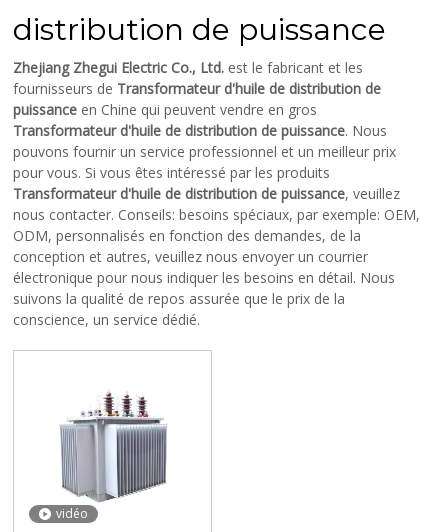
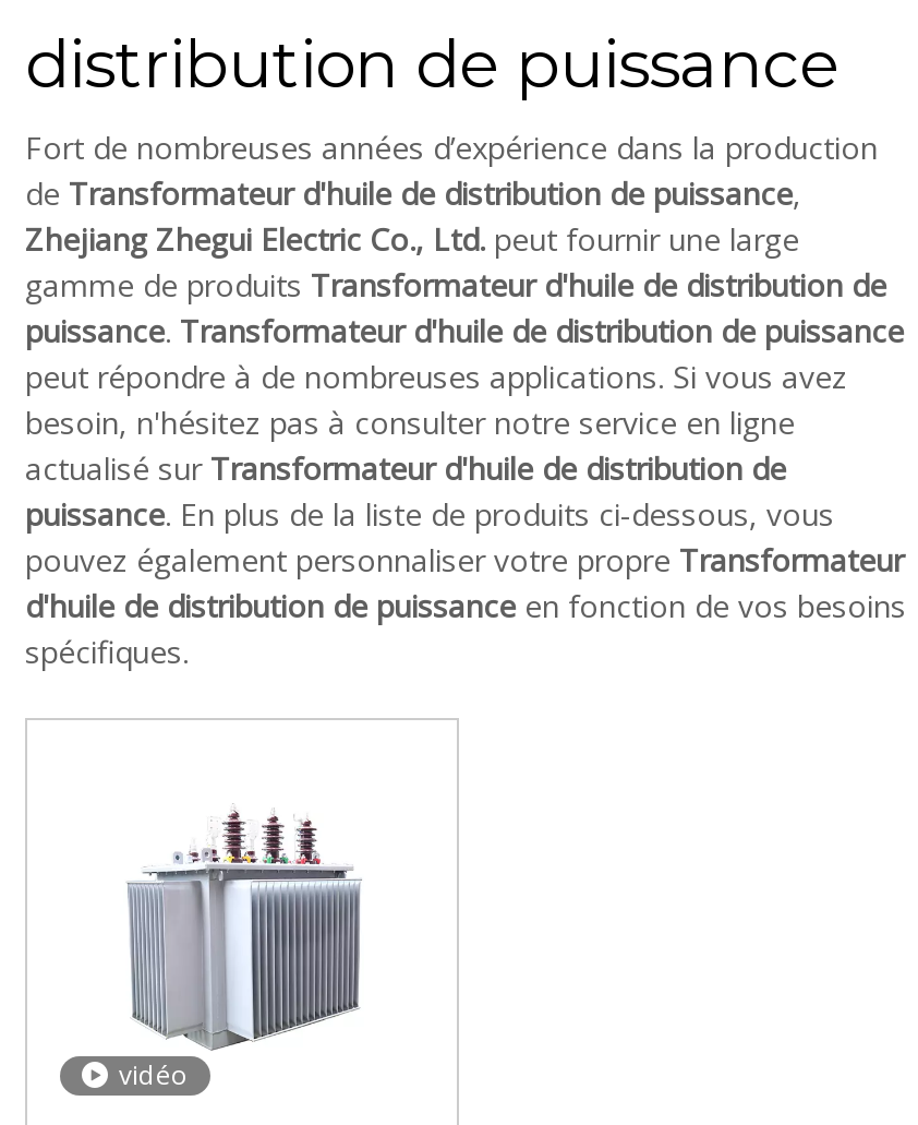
- Zhejiang Zhegui Electric Co., Ltd. est le fabricant et les
- fournisseurs de Transformateur d'huile de distribution de
- puissance en Chine qui peuvent vendre en gros
- Transformateur d'huile de distribution de puissance. Nous
- pouvons fournir un service professionnel et un meilleur prix
- pour vous. Si vous êtes intéressé par les produits
- Transformateur d'huile de distribution de puissance, veuillez
- nous contacter. Conseils: besoins spéciaux, par exemple: OEM,
- ODM, personnalisés en fonction des demandes, de la
- conception et autres, veuillez nous envoyer un courrier
- électronique pour nous indiquer les besoins en détail. Nous
- suivons la qualité de repos assurée que le prix de la
- conscience, un service dédié.
+ Fort de nombreuses années d’expérience dans la production
+ de Transformateur d'huile de distribution de puissance,
+ Zhejiang Zhegui Electric Co., Ltd. peut fournir une large
+ gamme de produits Transformateur d'huile de distribution de
+ puissance. Transformateur d'huile de distribution de puissance
+ peut répondre à de nombreuses applications. Si vous avez
+ besoin, n'hésitez pas à consulter notre service en ligne
+ actualisé sur Transformateur d'huile de distribution de
+ puissance. En plus de la liste de produits ci-dessous, vous
+ pouvez également personnaliser votre propre Transformateur
+ d'huile de distribution de puissance en fonction de vos besoins
+ spécifiques.
